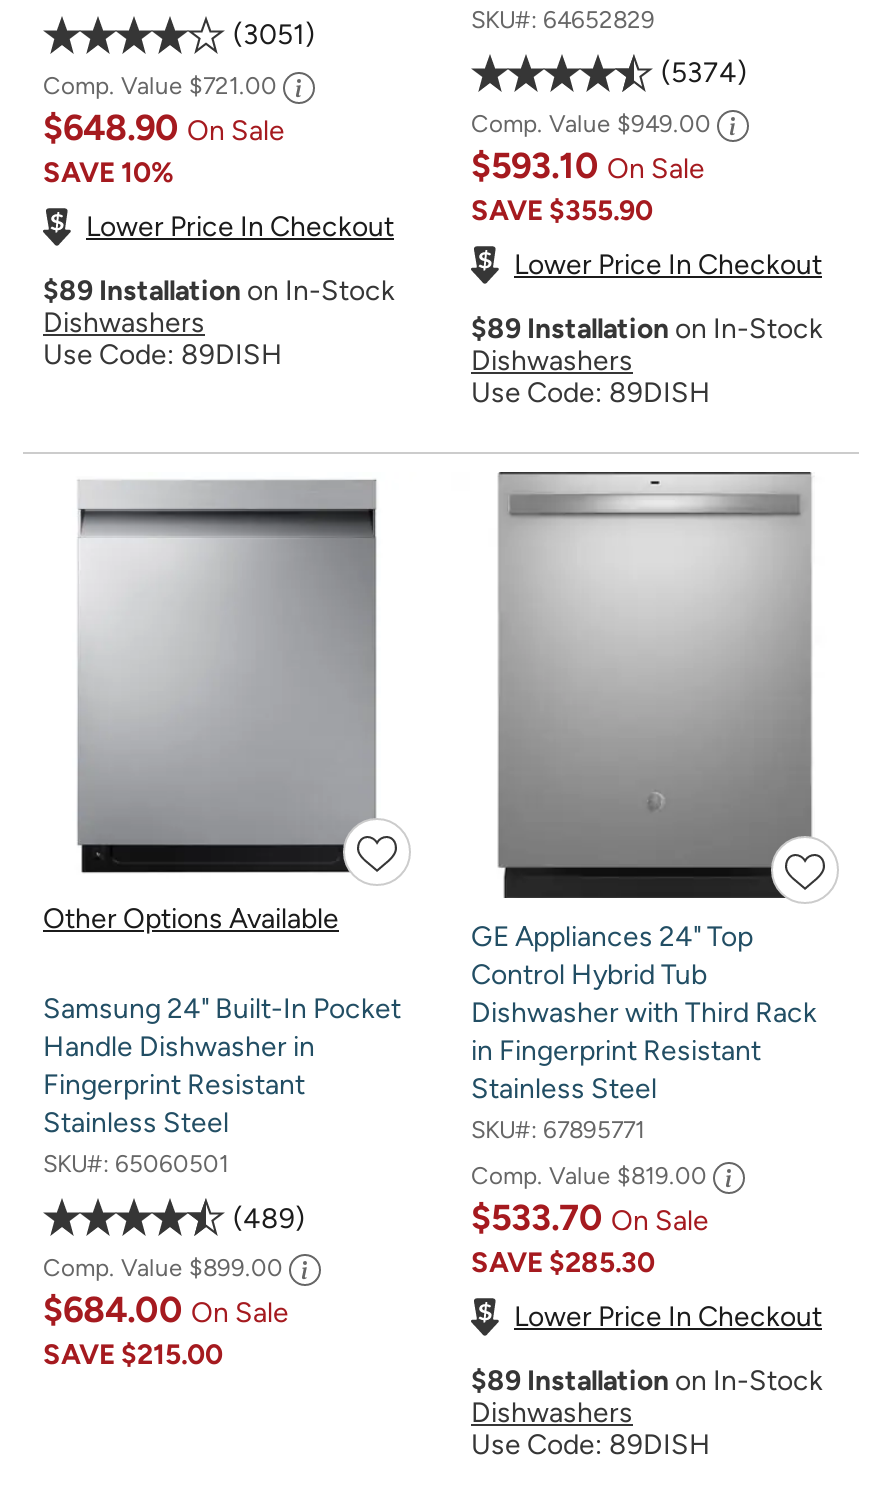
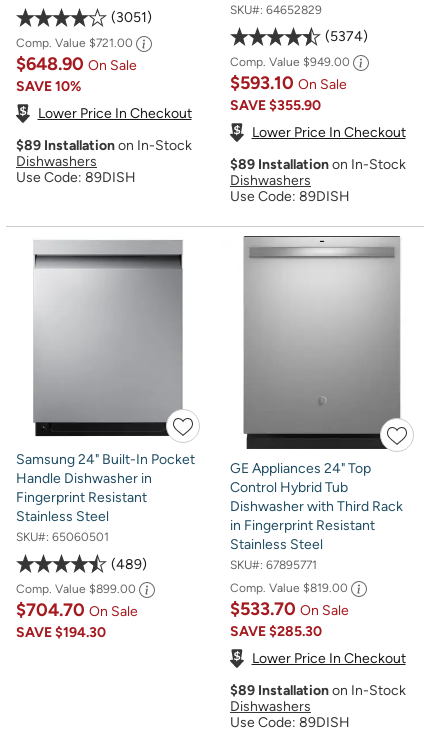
- Other Options Available

moved up: Samsung 24" Built-In Pocket | Handle Dishwasher in | Fingerprint Resistant | Stainless Steel | SKU#: 65060501 | 489 | Comp. Value $899.00

- $684.00 On Sale
+ $704.70 On Sale

- SAVE $215.00
+ SAVE $194.30
